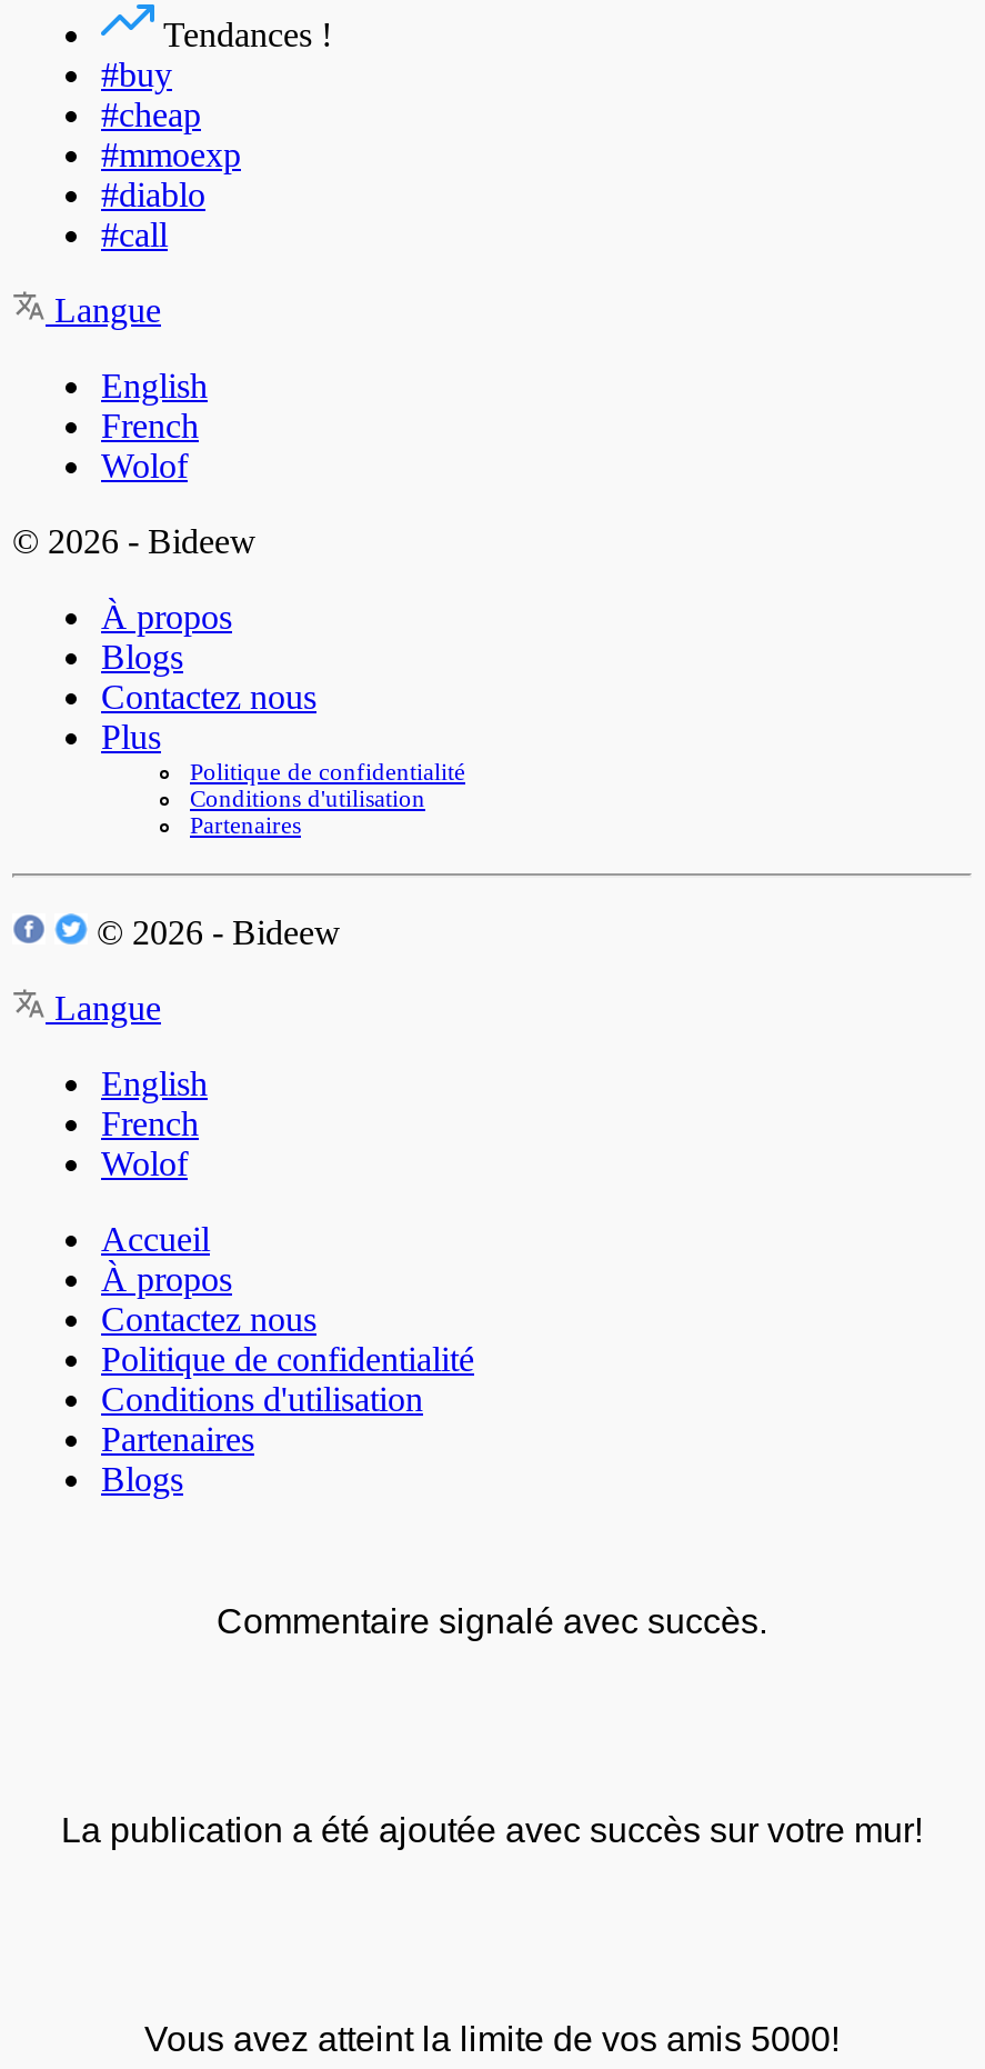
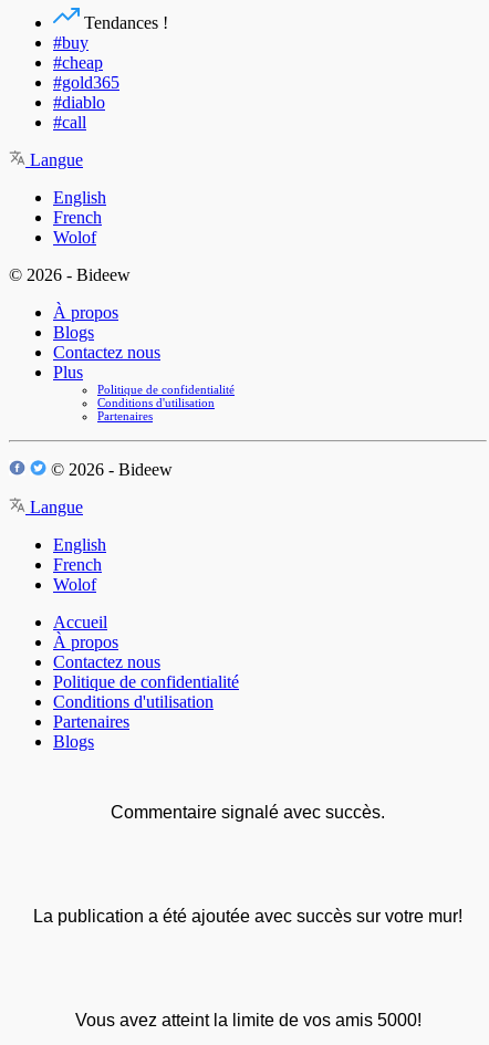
- #mmoexp
+ #gold365
